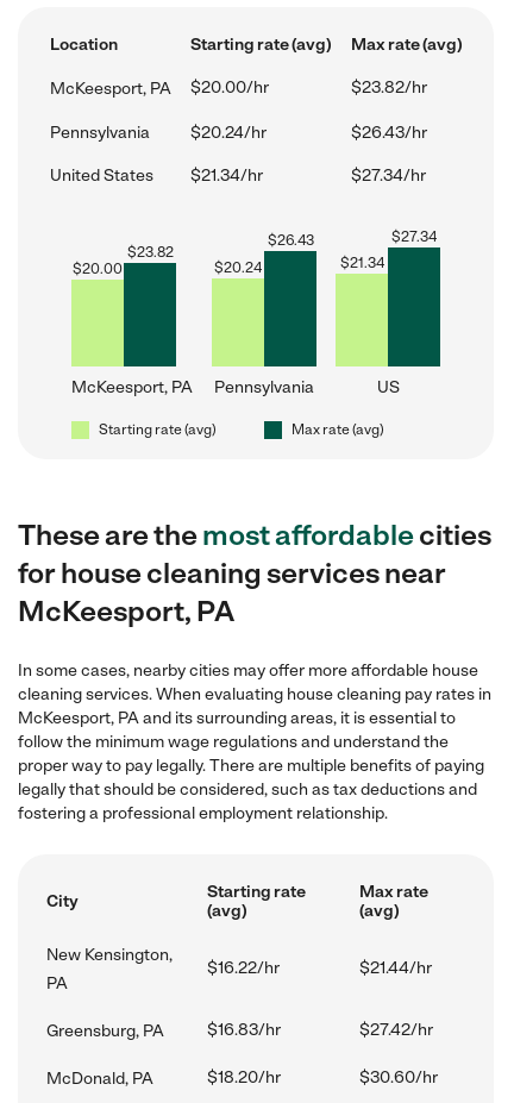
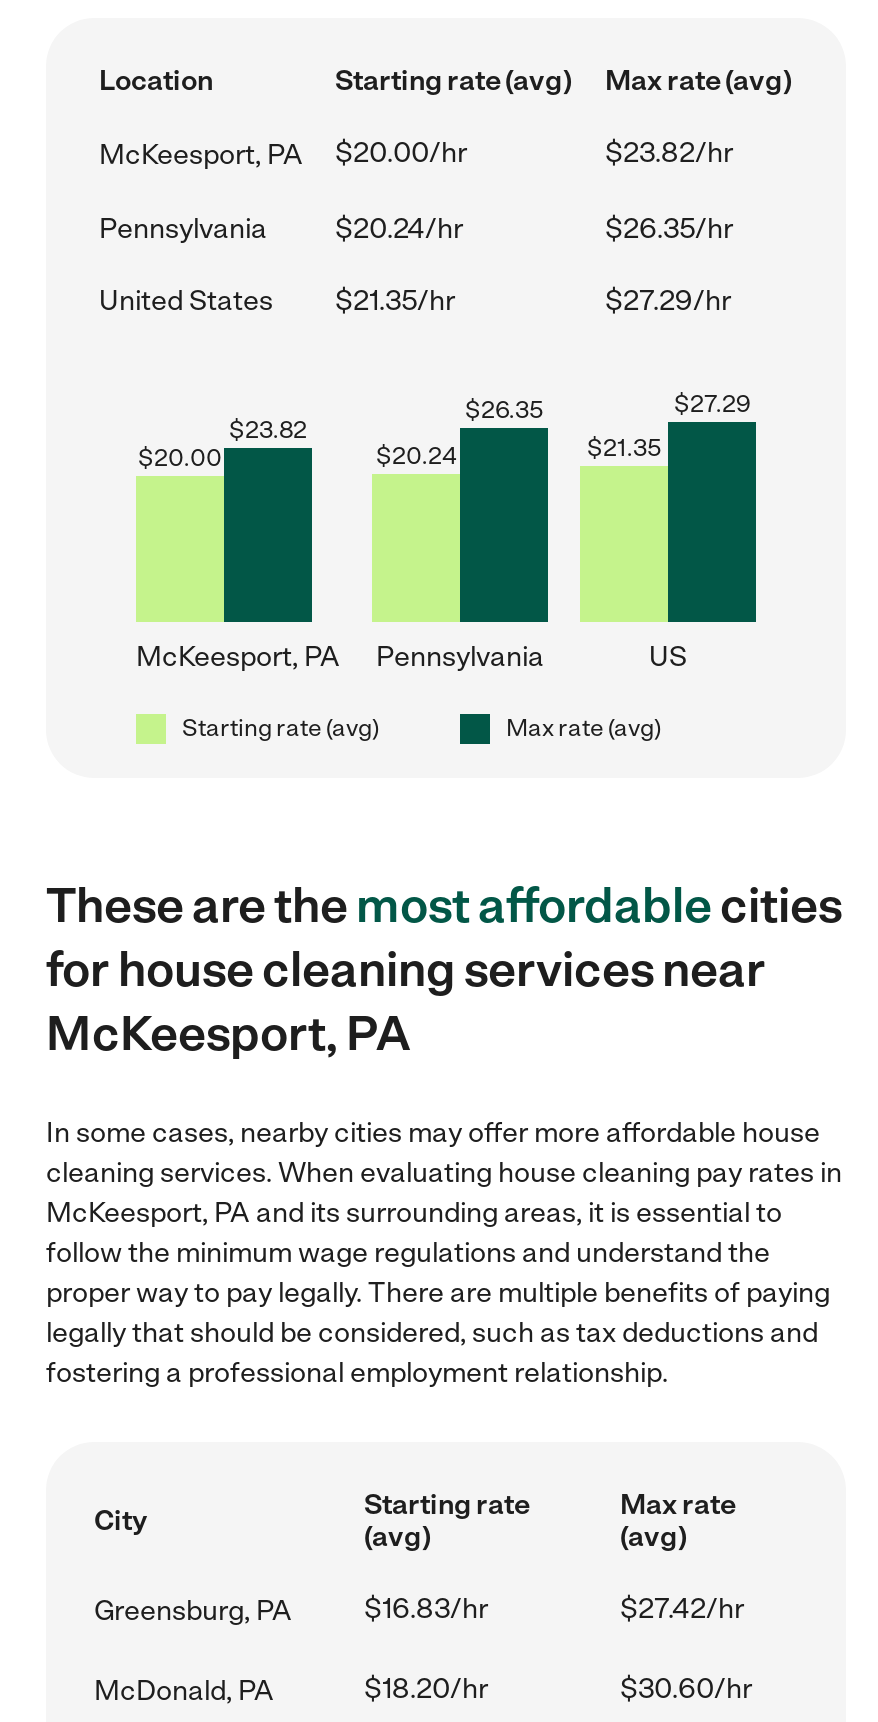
- $26.43/hr
+ $26.35/hr

- $21.34/hr
- $27.34/hr
+ $21.35/hr
+ $27.29/hr

- $26.43
+ $26.35

- $27.34
+ $27.29

- $21.34
+ $21.35

- New Kensington,
- PA

- $16.22/hr
- $21.44/hr
